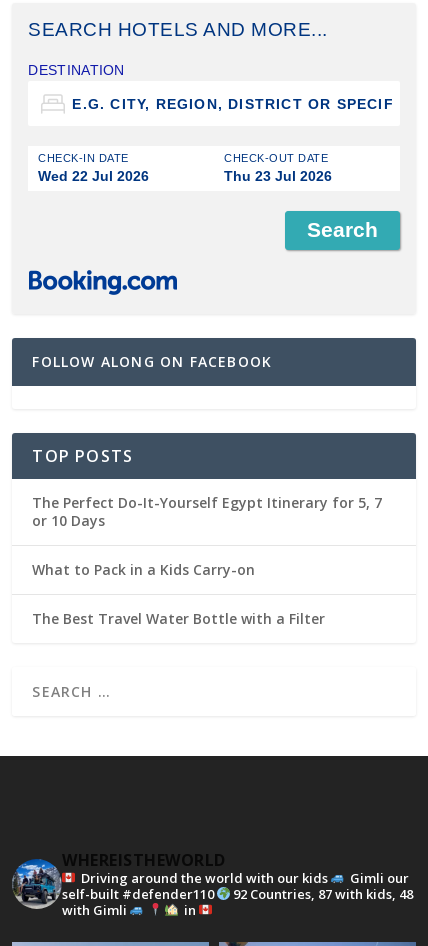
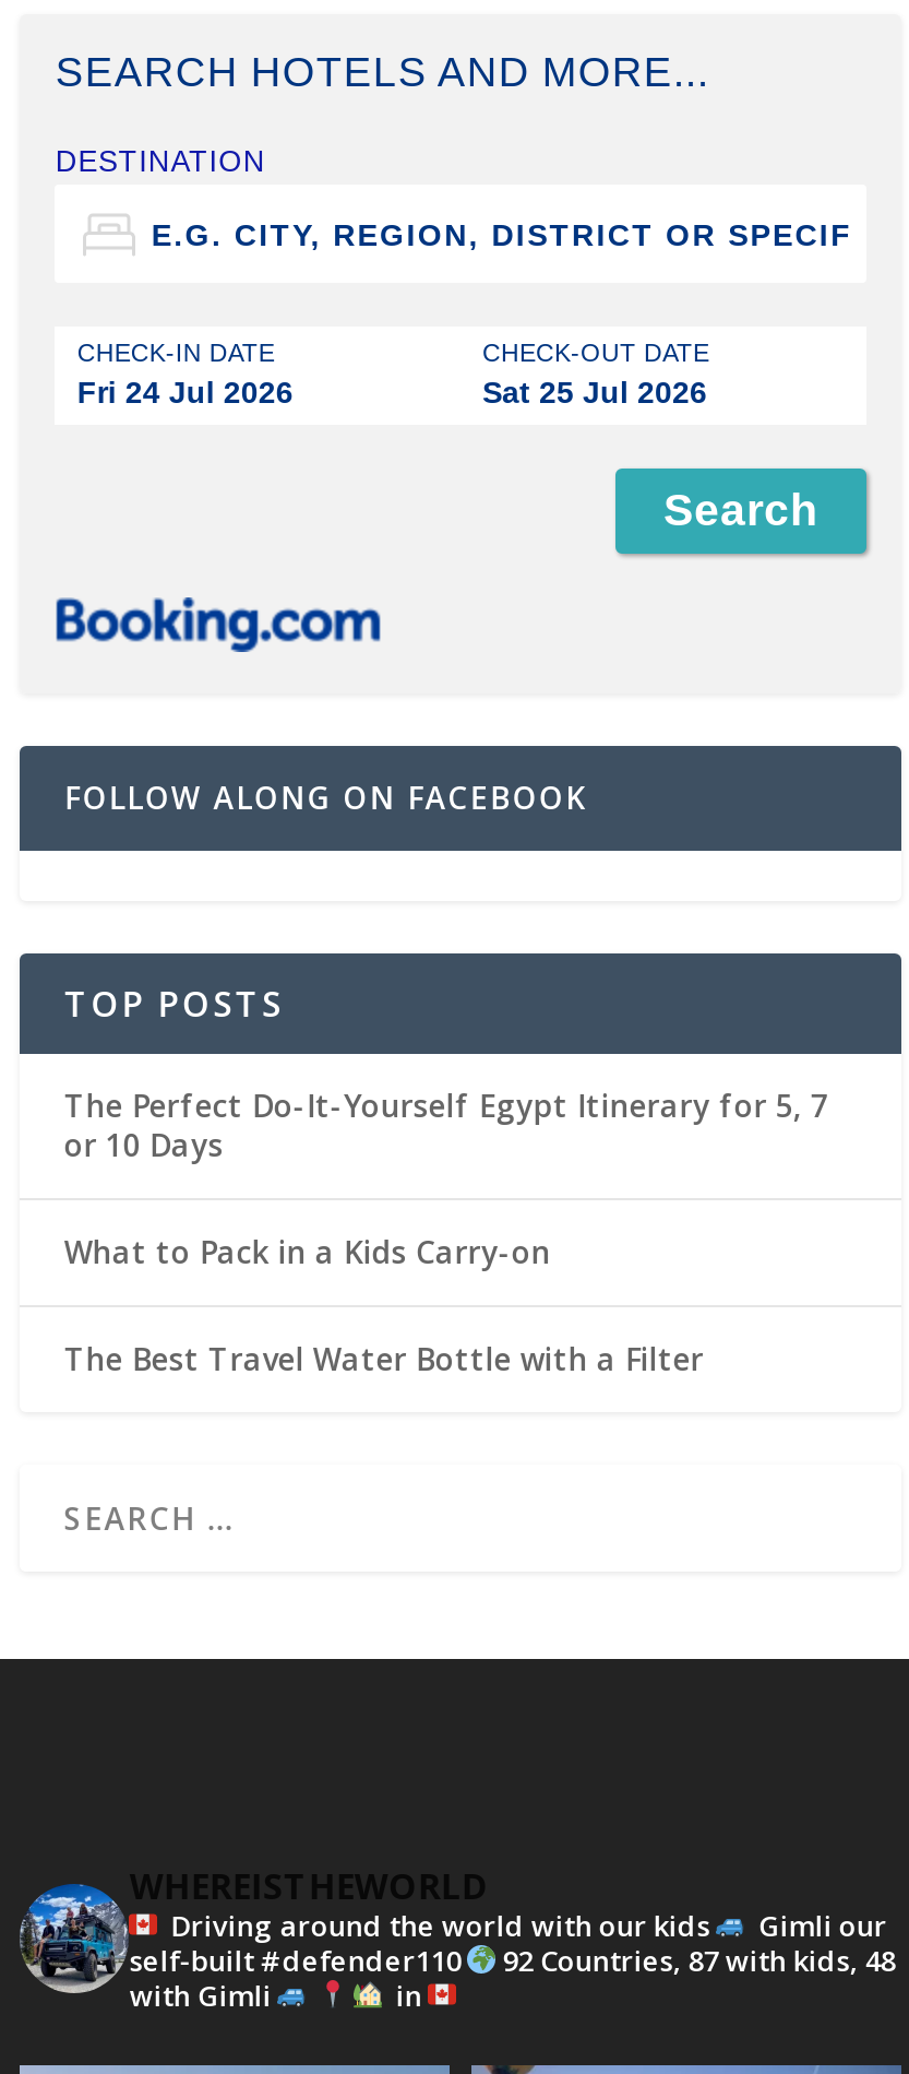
- Wed 22 Jul 2026
+ Fri 24 Jul 2026

- Thu 23 Jul 2026
+ Sat 25 Jul 2026
